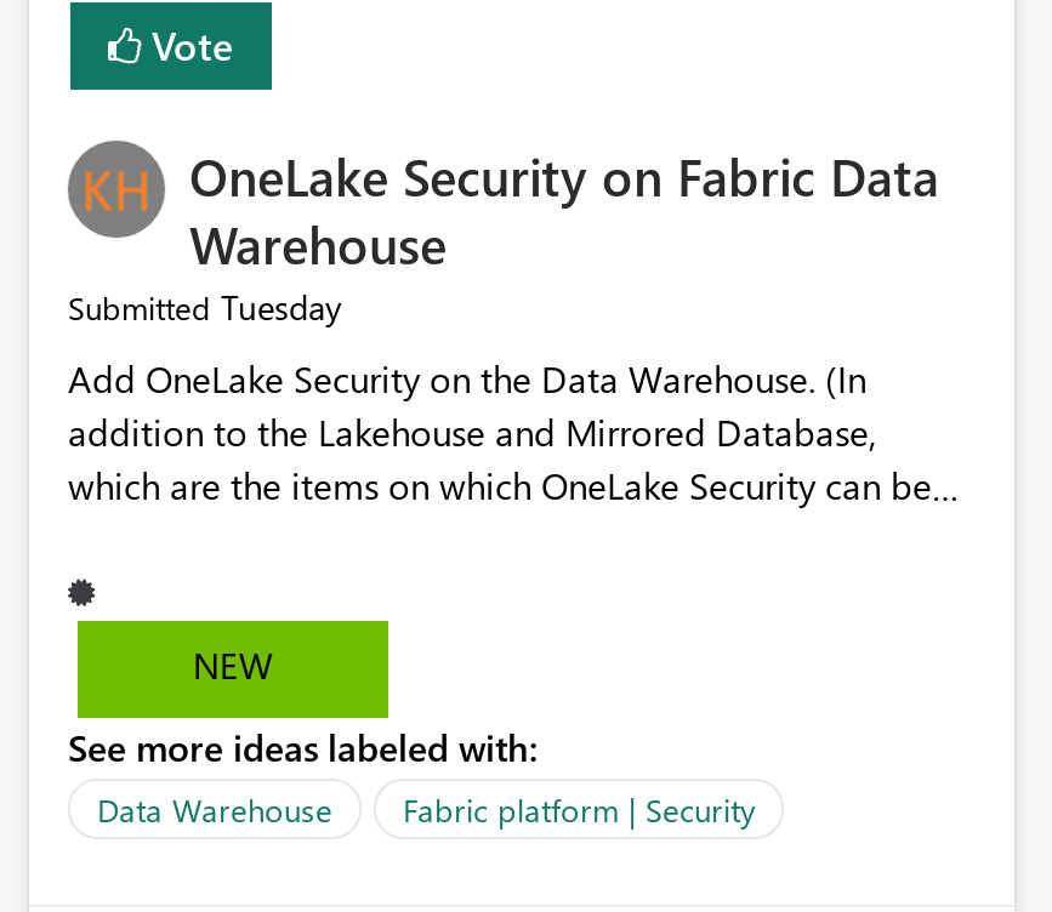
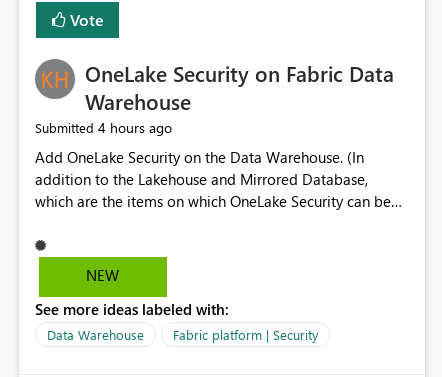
- Submitted Tuesday
+ Submitted 4 hours ago
